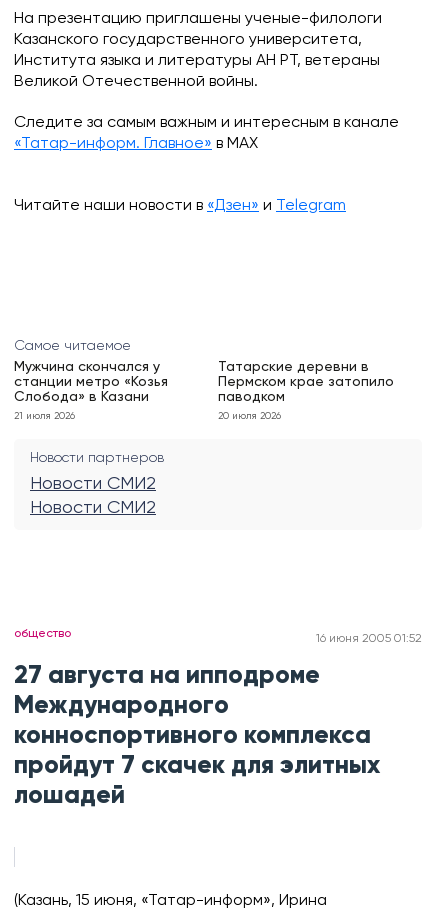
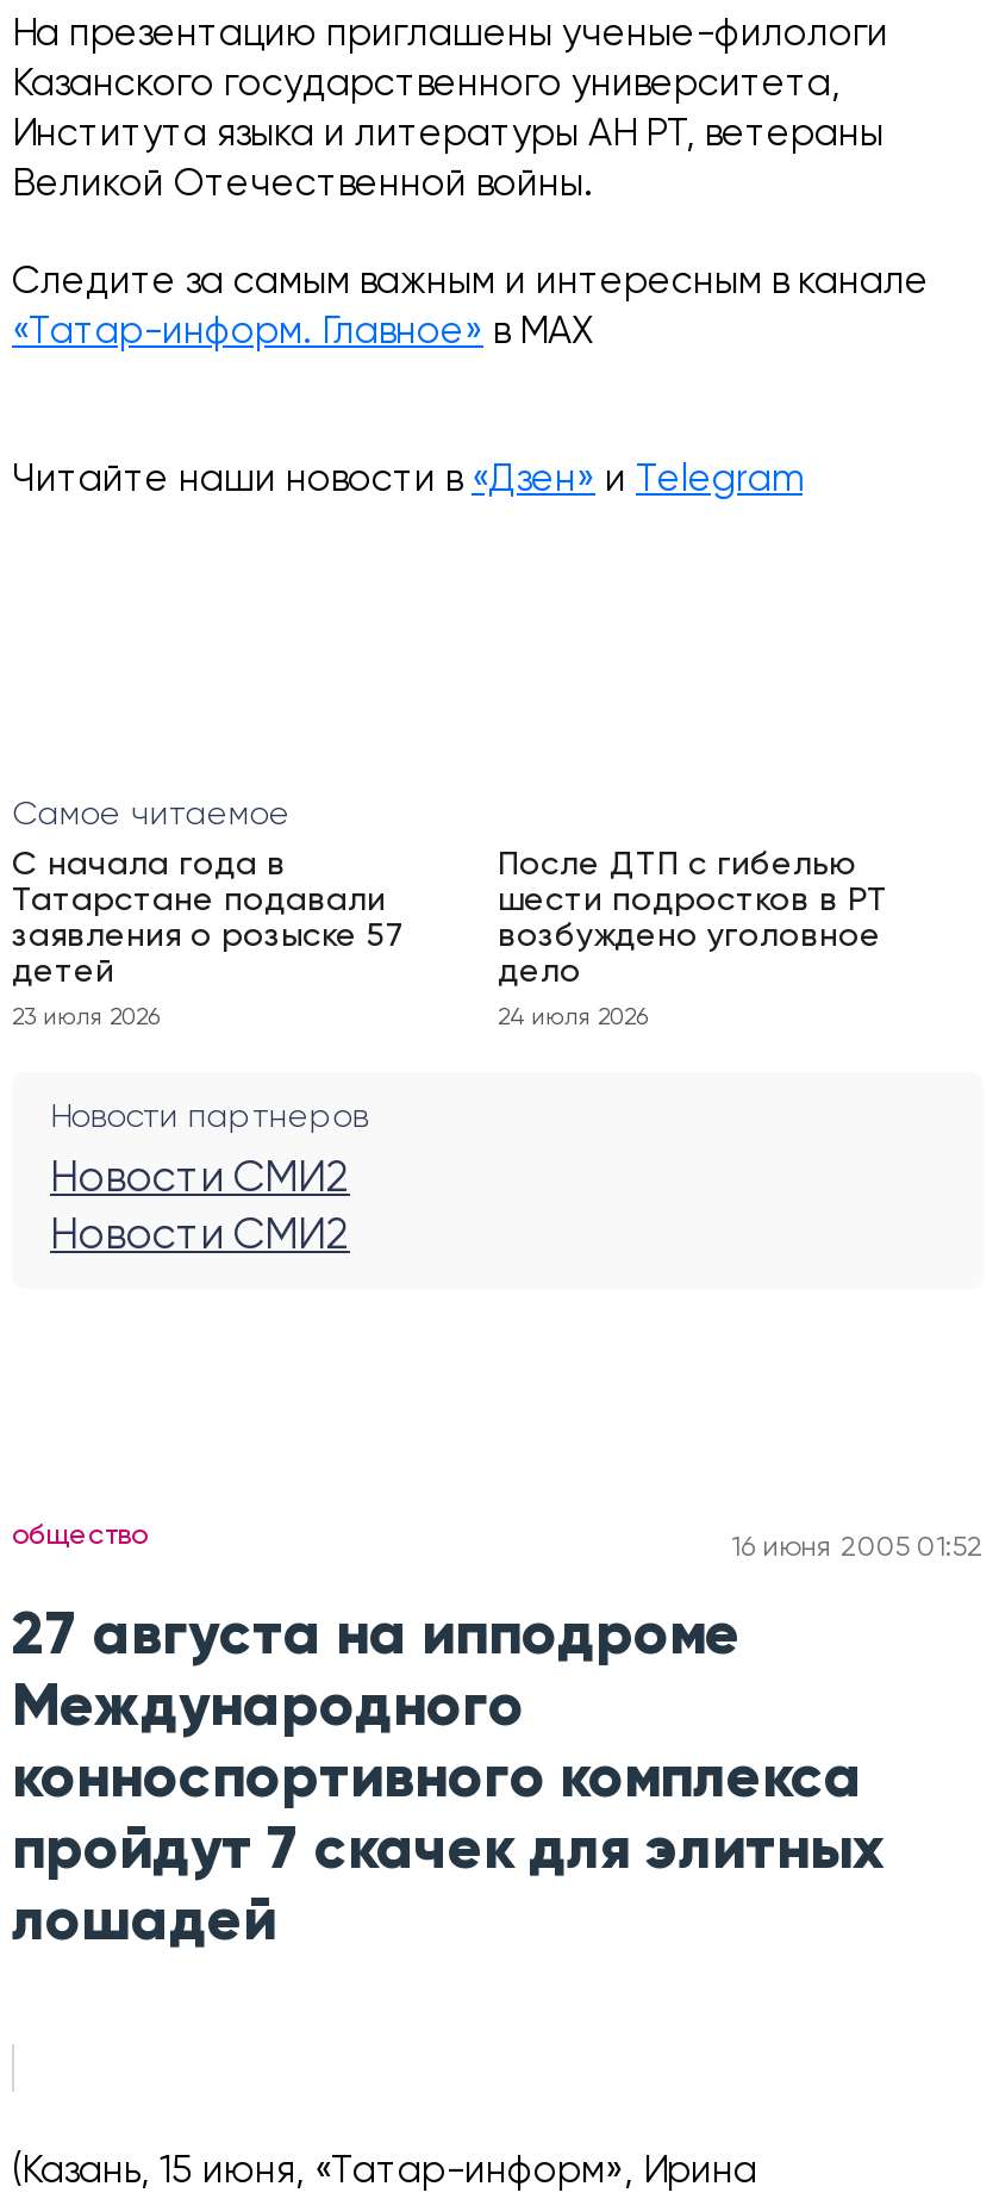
- Мужчина скончался у
- станции метро «Козья
- Слобода» в Казани
+ С начала года в
+ Татарстане подавали
+ заявления о розыске 57
+ детей

- Татарские деревни в
- Пермском крае затопило
- паводком
+ После ДТП с гибелью
+ шести подростков в РТ
+ возбуждено уголовное
+ дело

- 21 июля 2026
+ 23 июля 2026

- 20 июля 2026
+ 24 июля 2026
